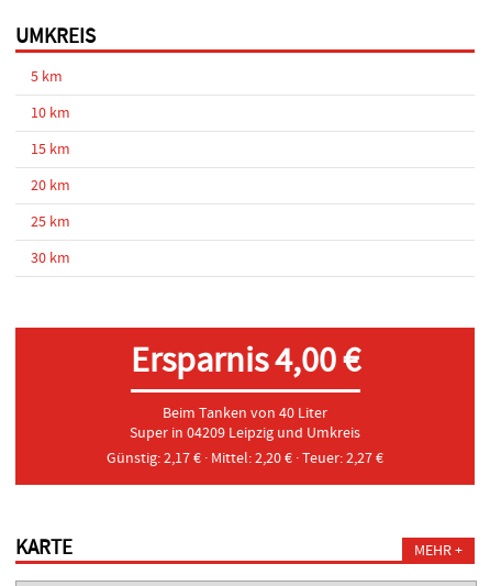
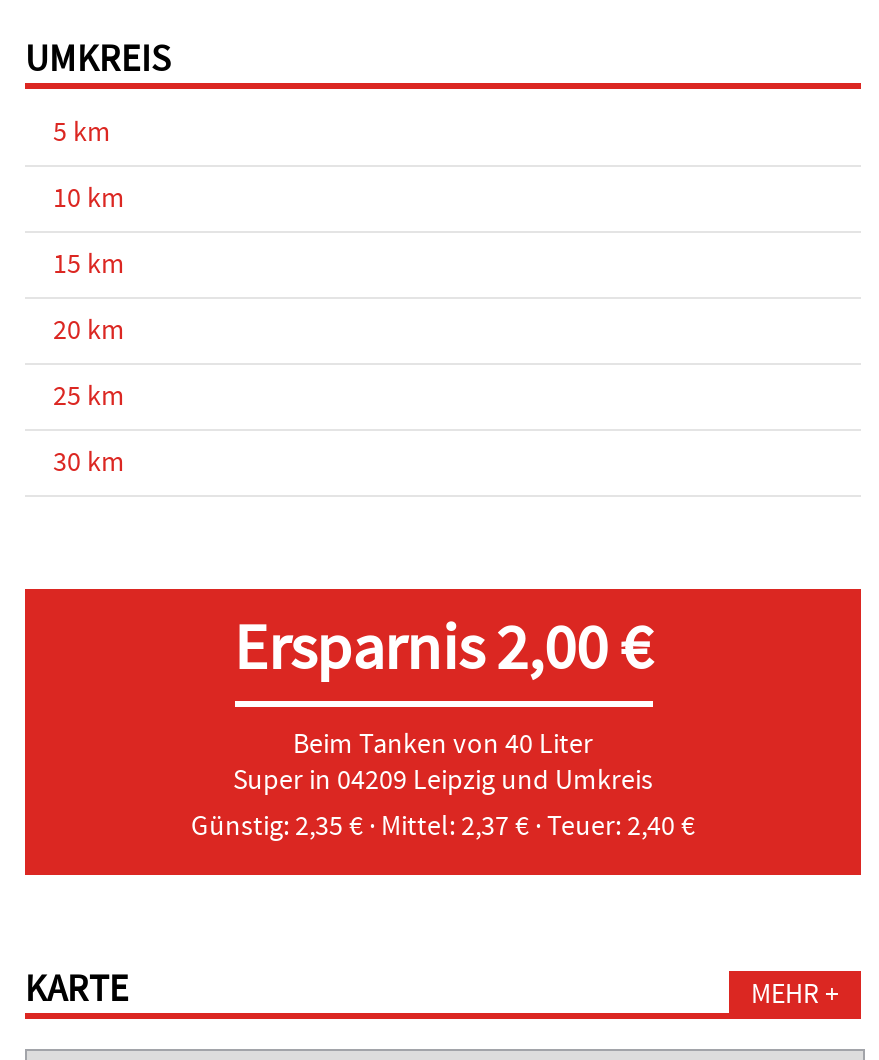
- Ersparnis 4,00 €
+ Ersparnis 2,00 €

- Günstig: 2,17 € · Mittel: 2,20 € · Teuer: 2,27 €
+ Günstig: 2,35 € · Mittel: 2,37 € · Teuer: 2,40 €
